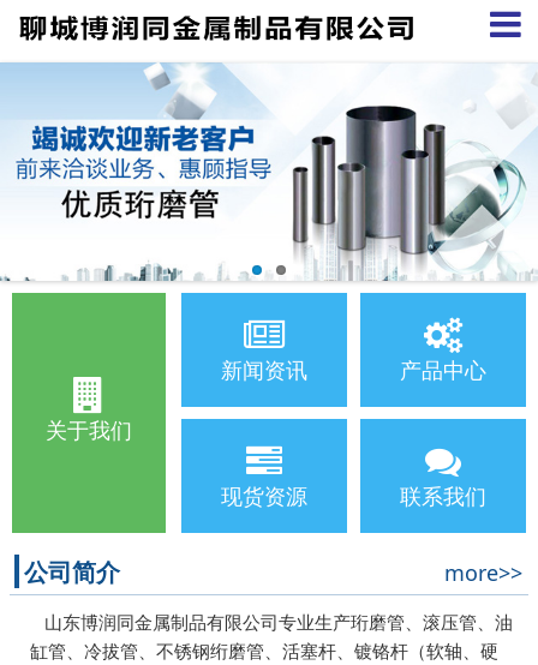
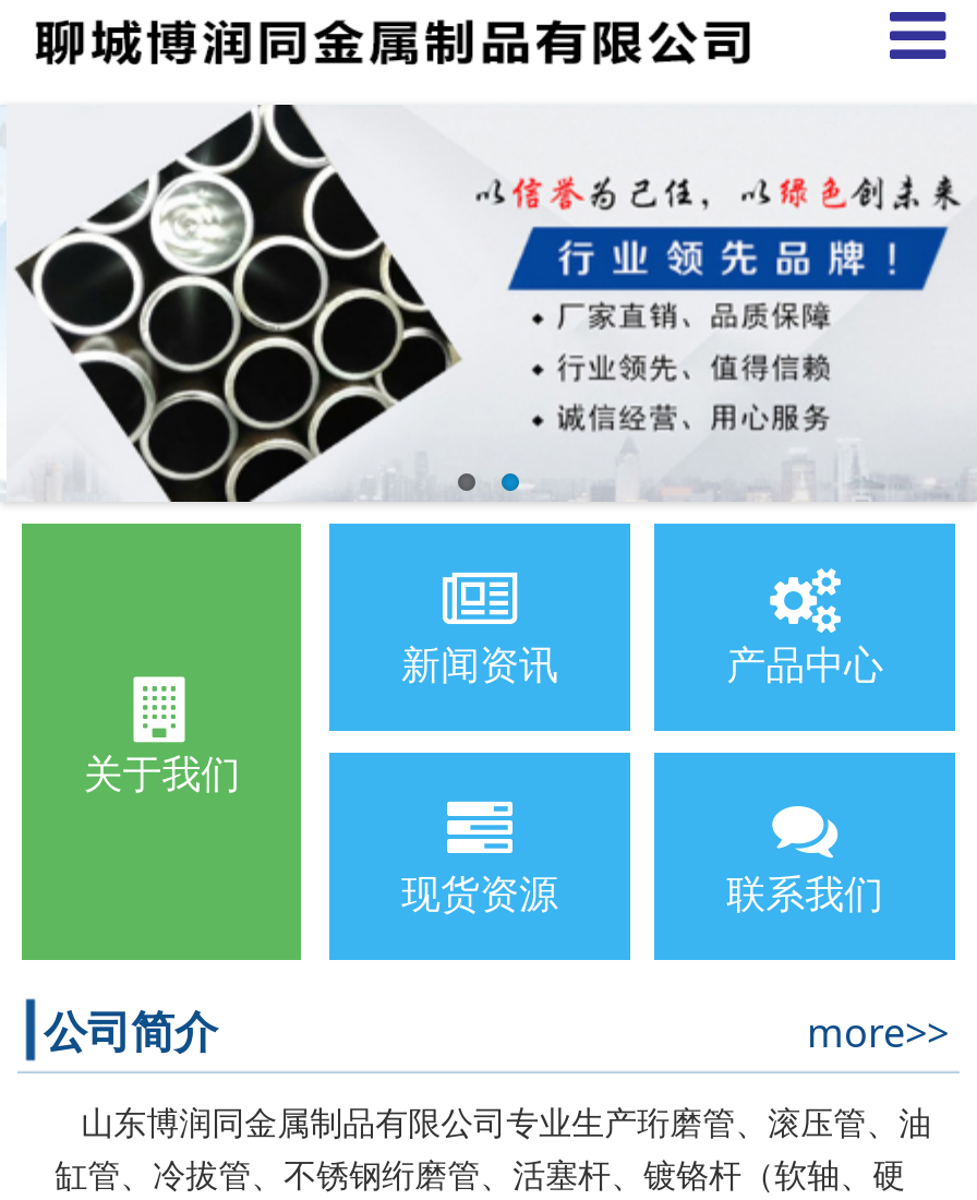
- [image]
+ [image]
